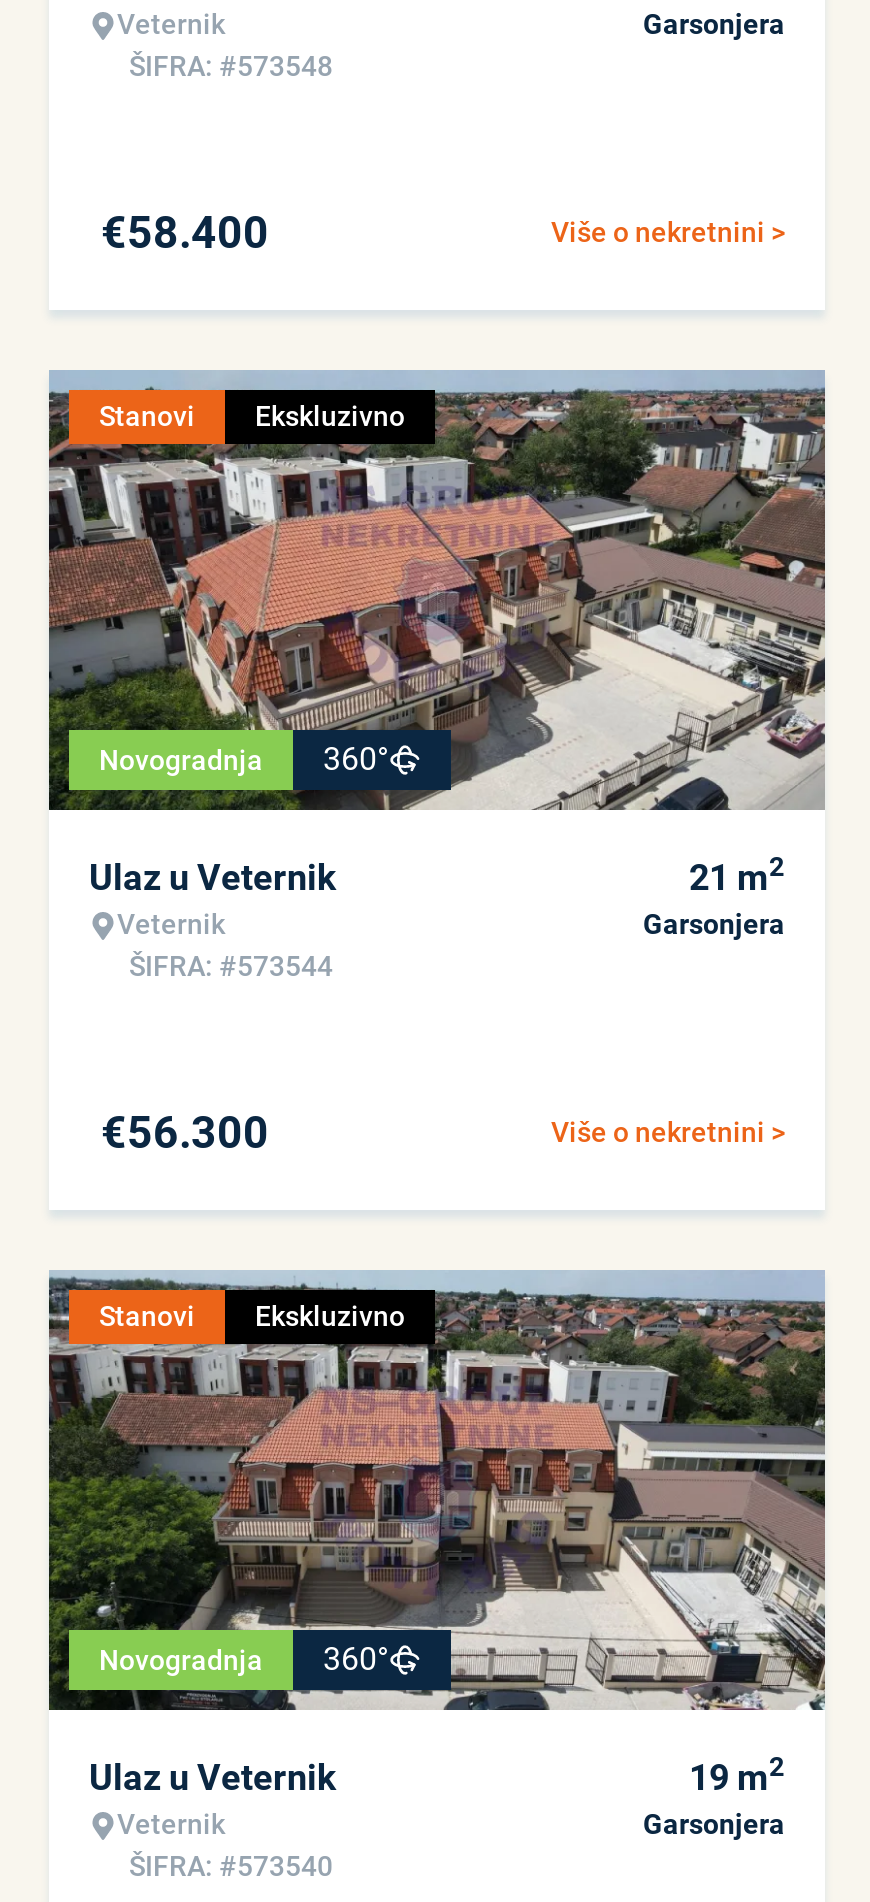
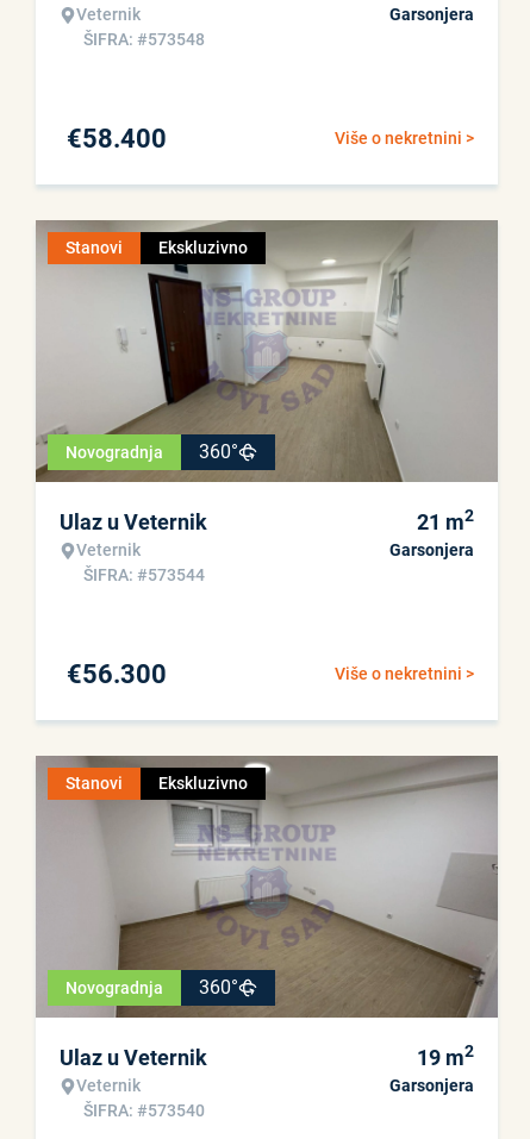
- [image]
+ [image]

- [image]
+ [image]
